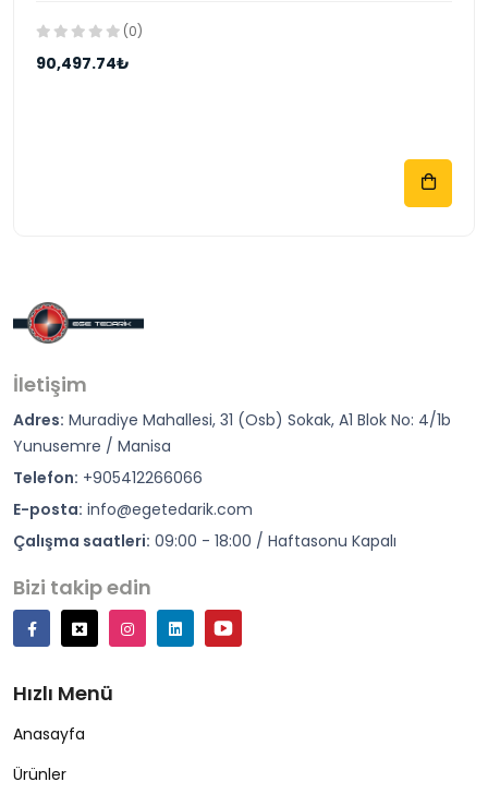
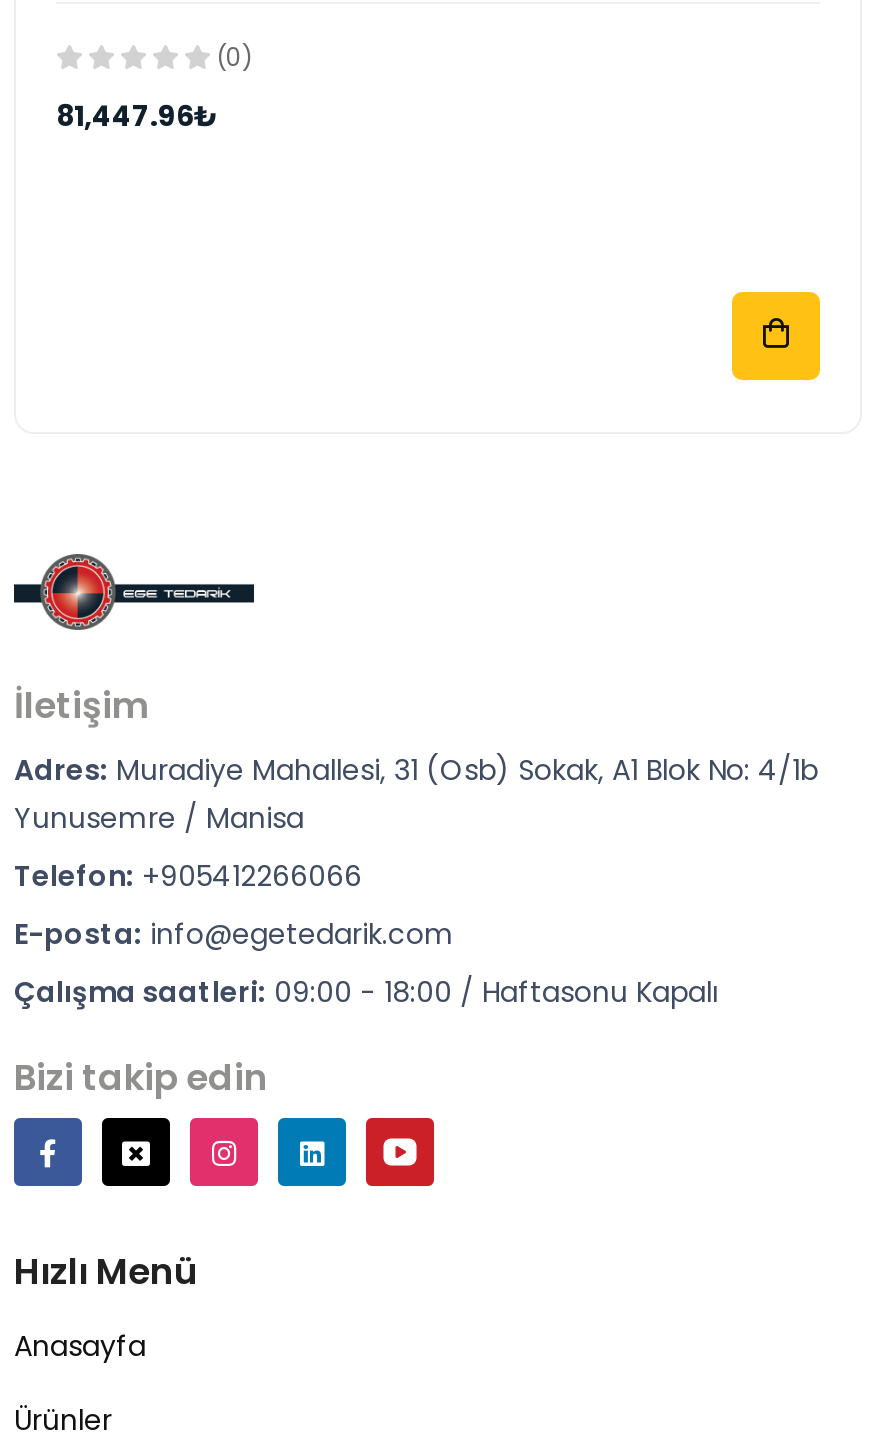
- 90,497.74₺
+ 81,447.96₺
